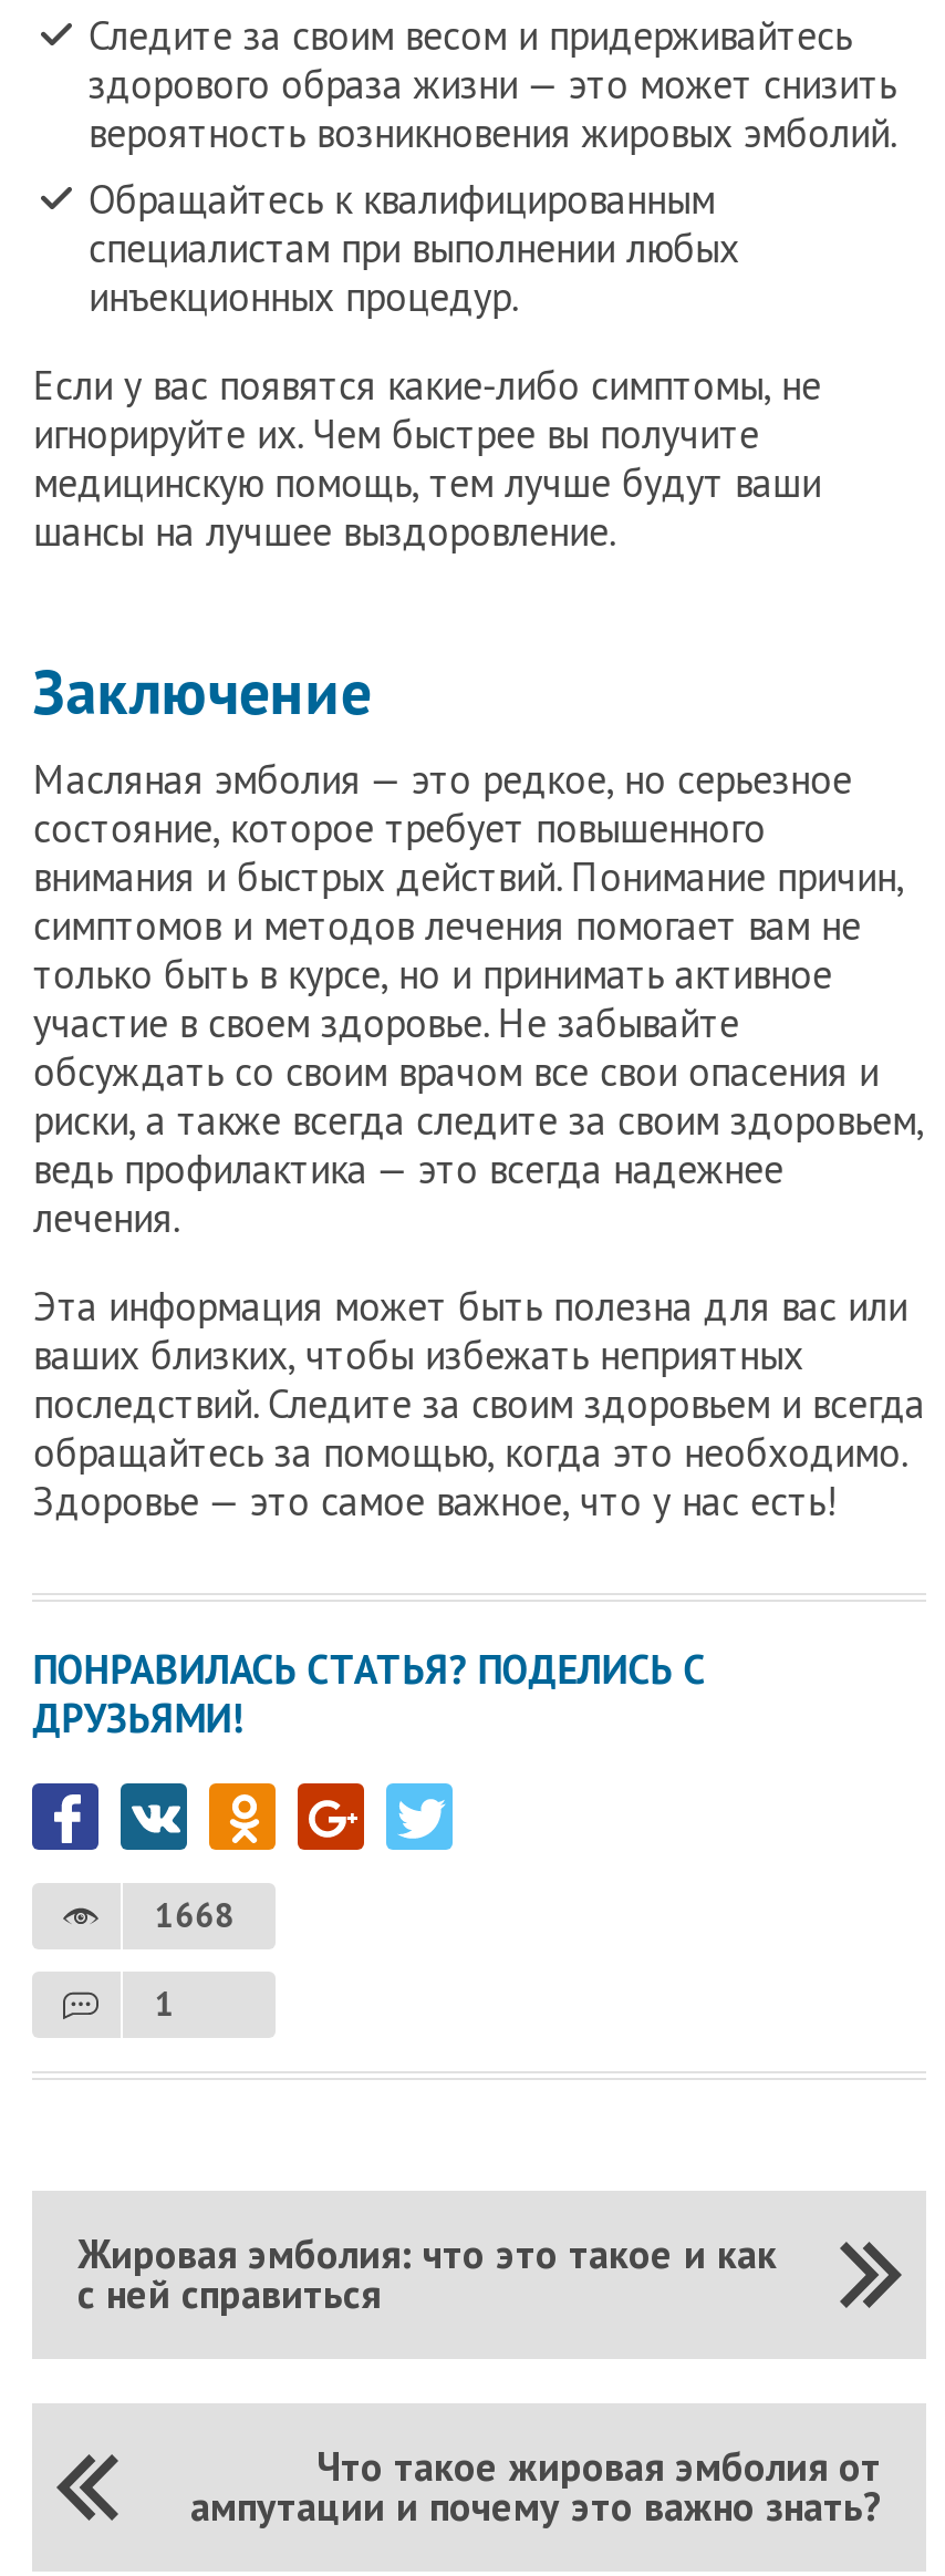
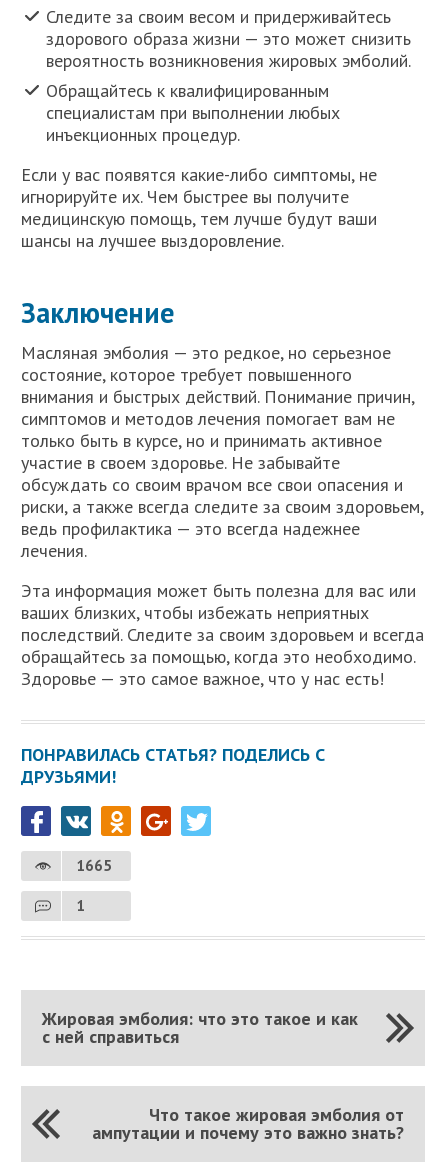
- 1668
+ 1665
